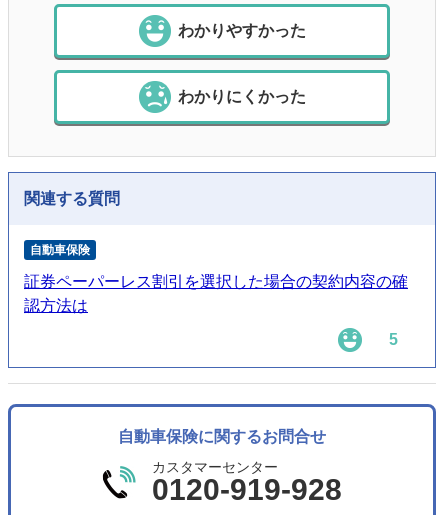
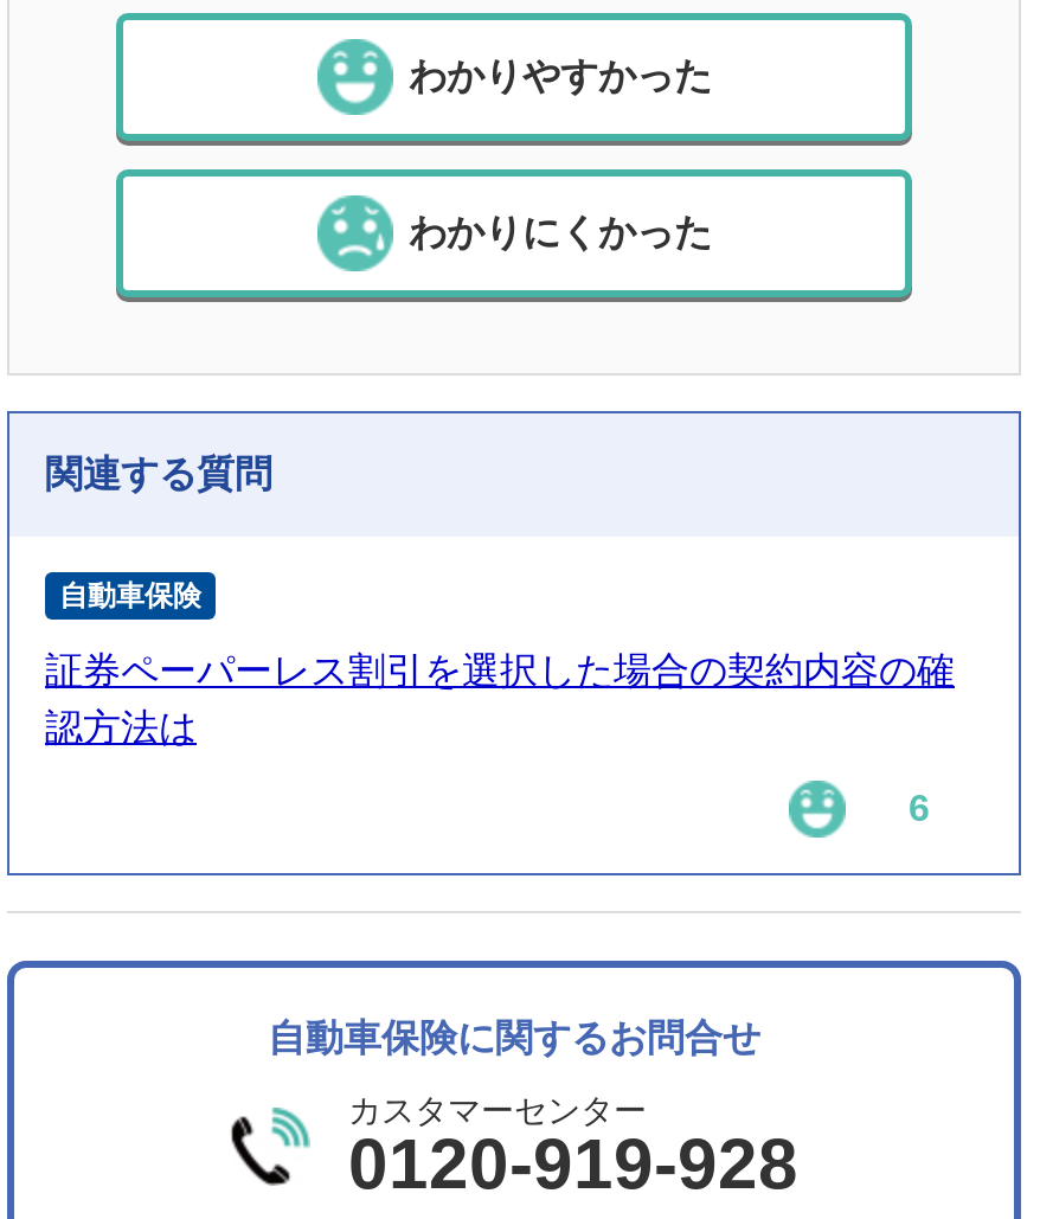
- 5
+ 6
